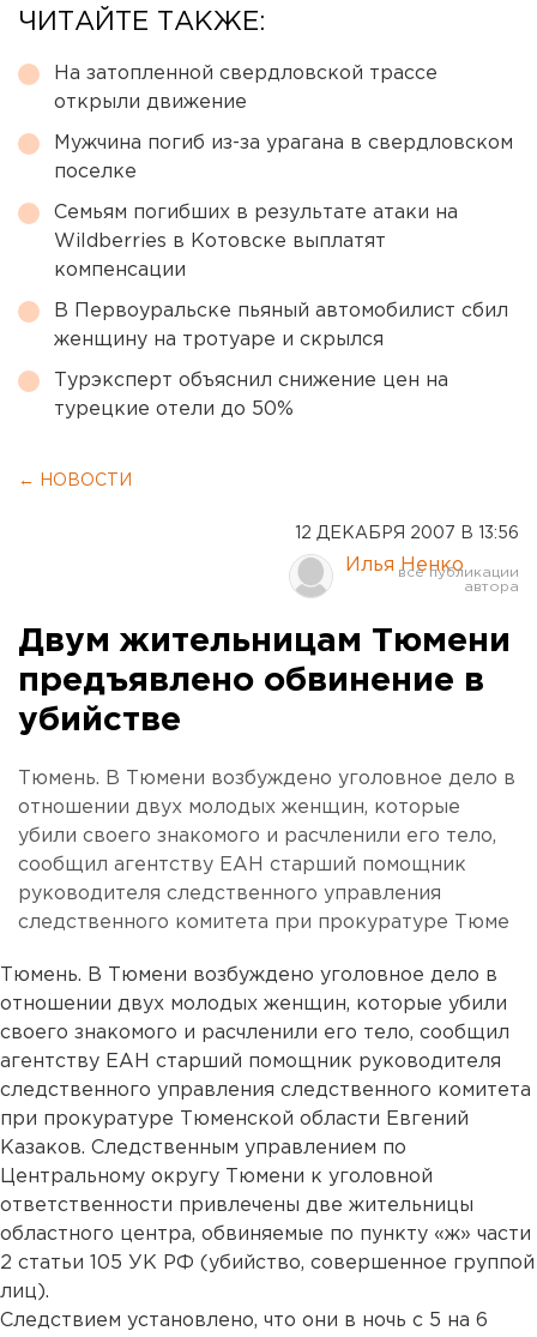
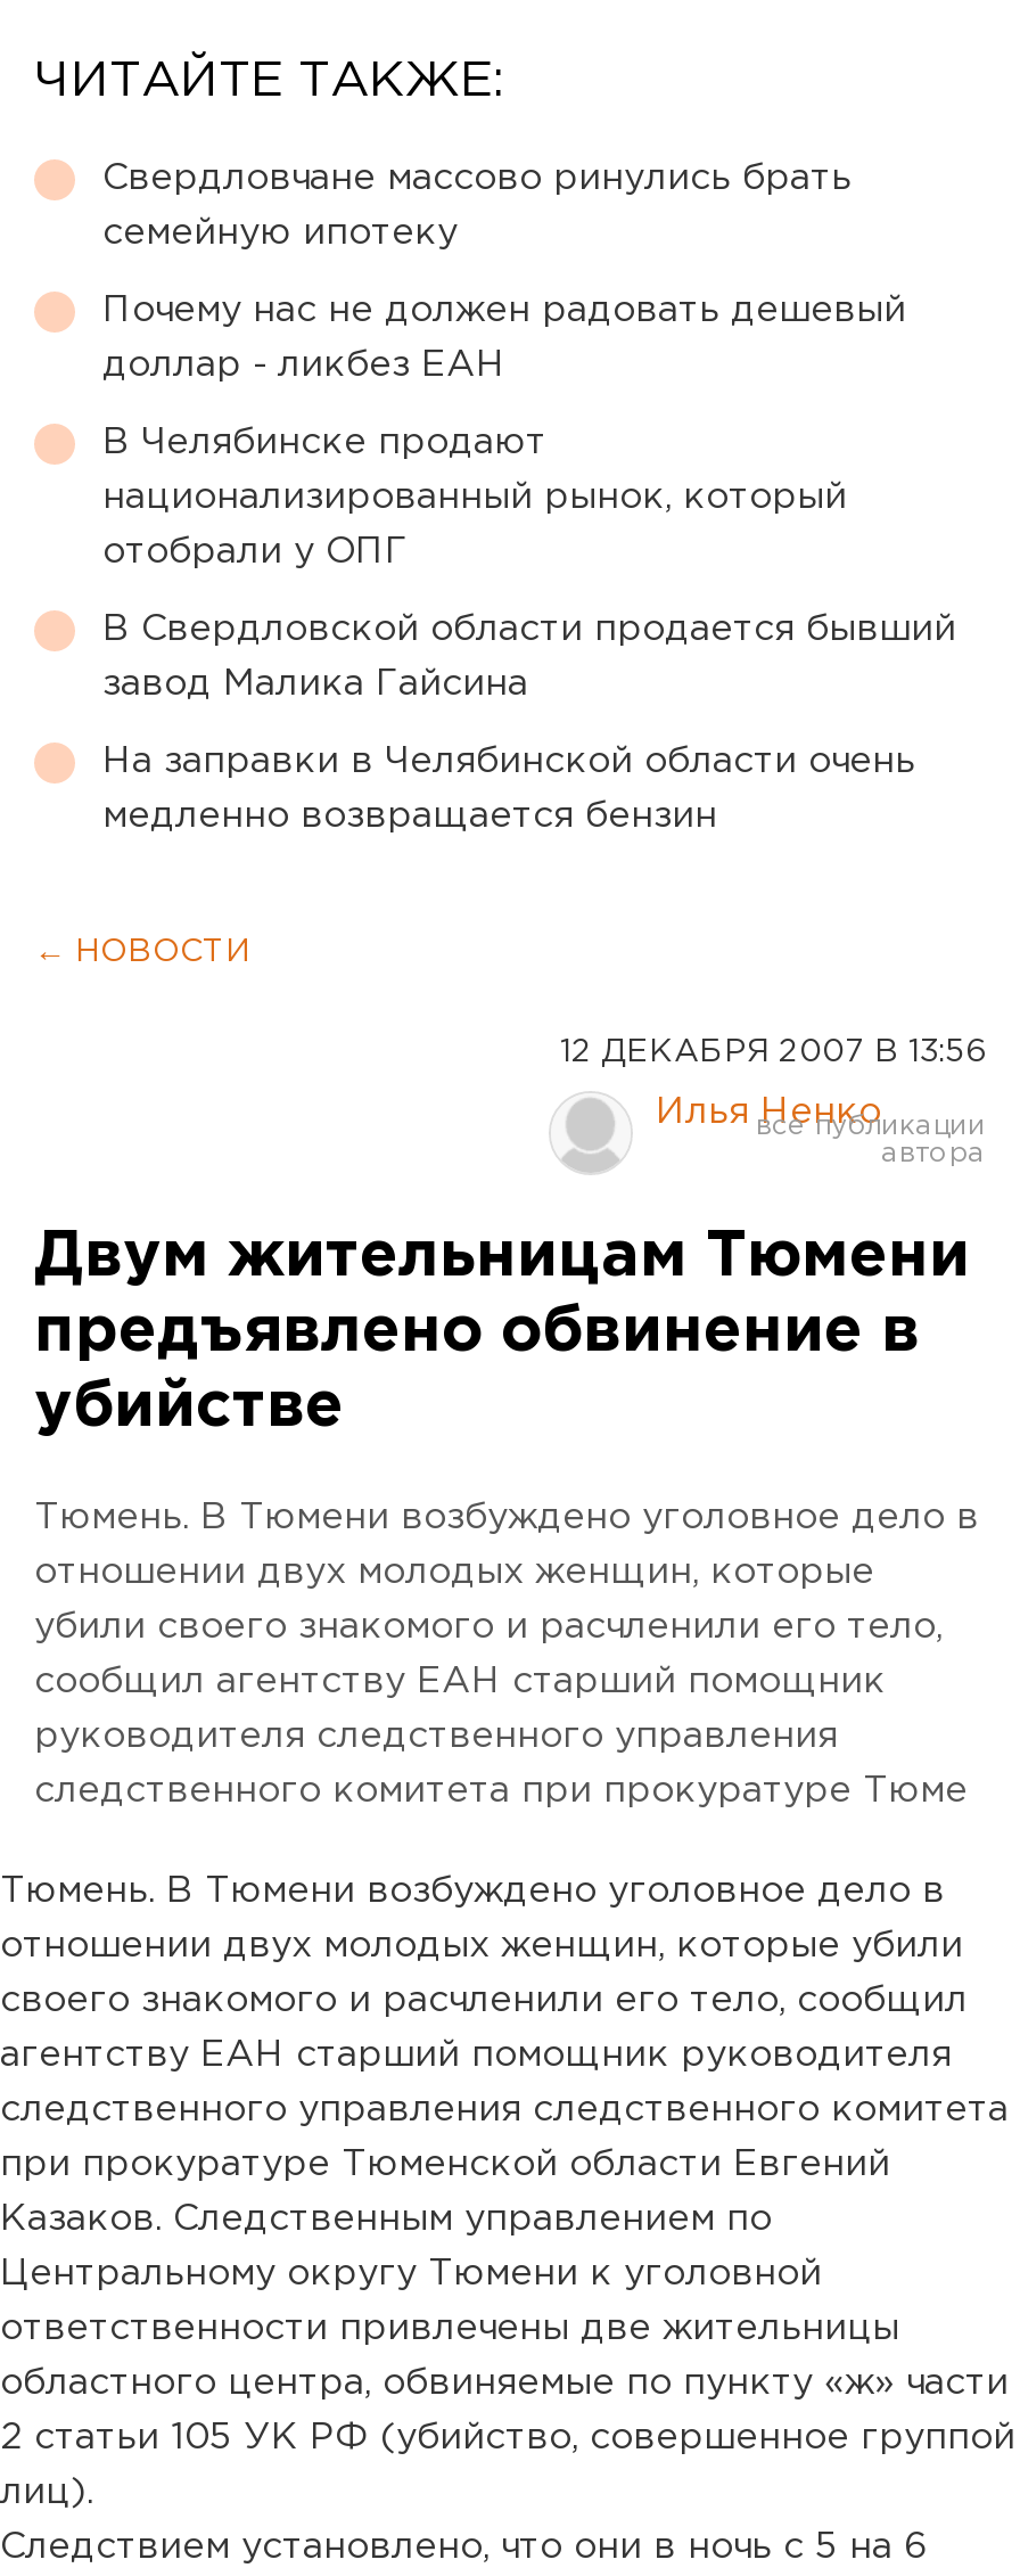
- На затопленной свердловской трассе
+ Свердловчане массово ринулись брать

- открыли движение
+ семейную ипотеку

- Мужчина погиб из-за урагана в свердловском
+ Почему нас не должен радовать дешевый

- поселке
+ доллар - ликбез ЕАН

- Семьям погибших в результате атаки на
+ В Челябинске продают

- Wildberries в Котовске выплатят
+ национализированный рынок, который

- компенсации
+ отобрали у ОПГ

- В Первоуральске пьяный автомобилист сбил
+ В Свердловской области продается бывший

- женщину на тротуаре и скрылся
+ завод Малика Гайсина

- Турэксперт объяснил снижение цен на
+ На заправки в Челябинской области очень

- турецкие отели до 50%
+ медленно возвращается бензин
